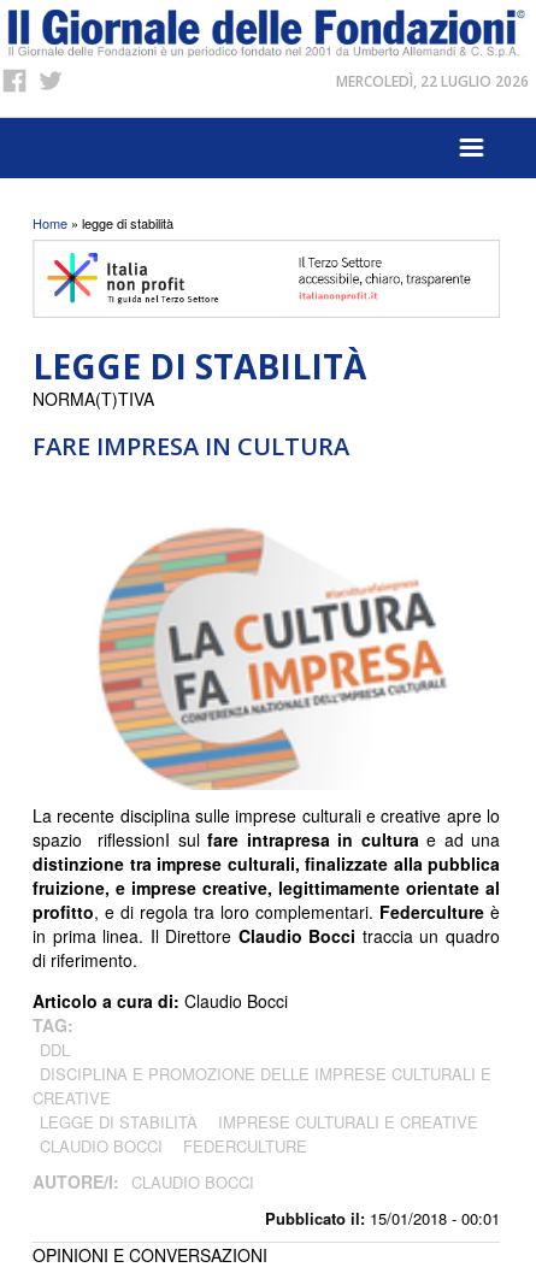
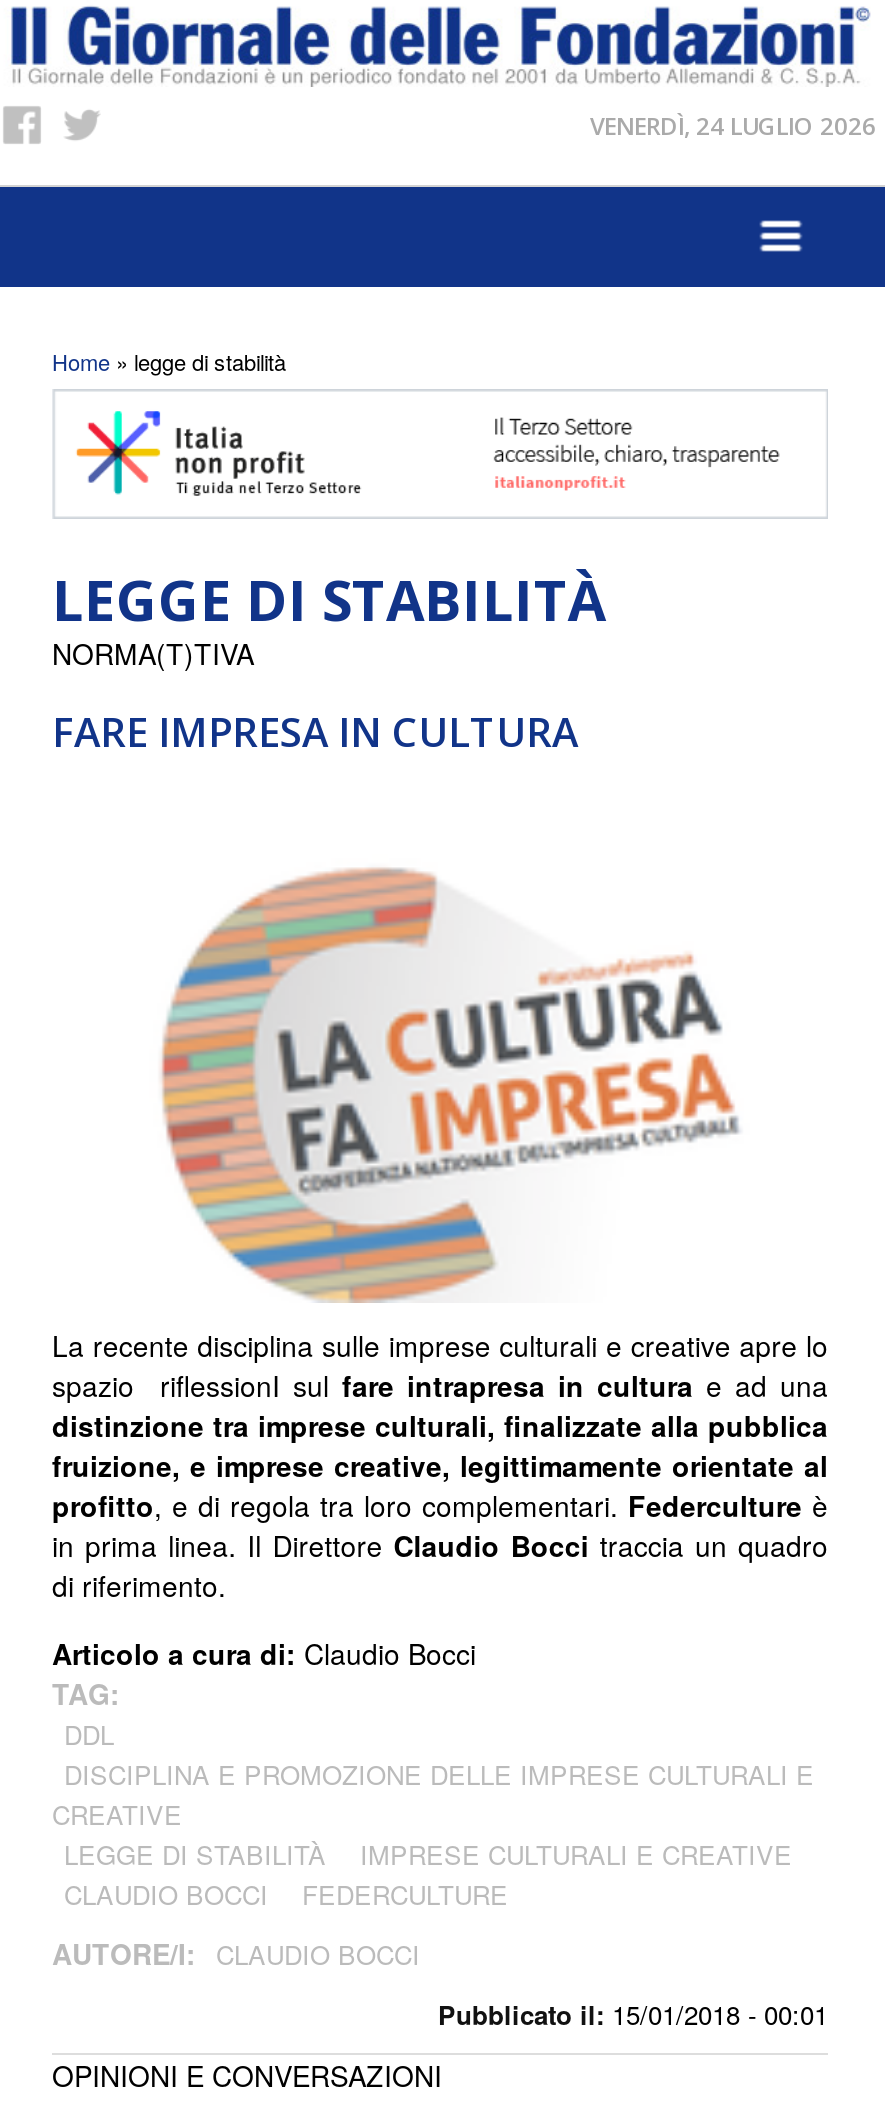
- MERCOLEDÌ, 22 LUGLIO 2026
+ VENERDÌ, 24 LUGLIO 2026
